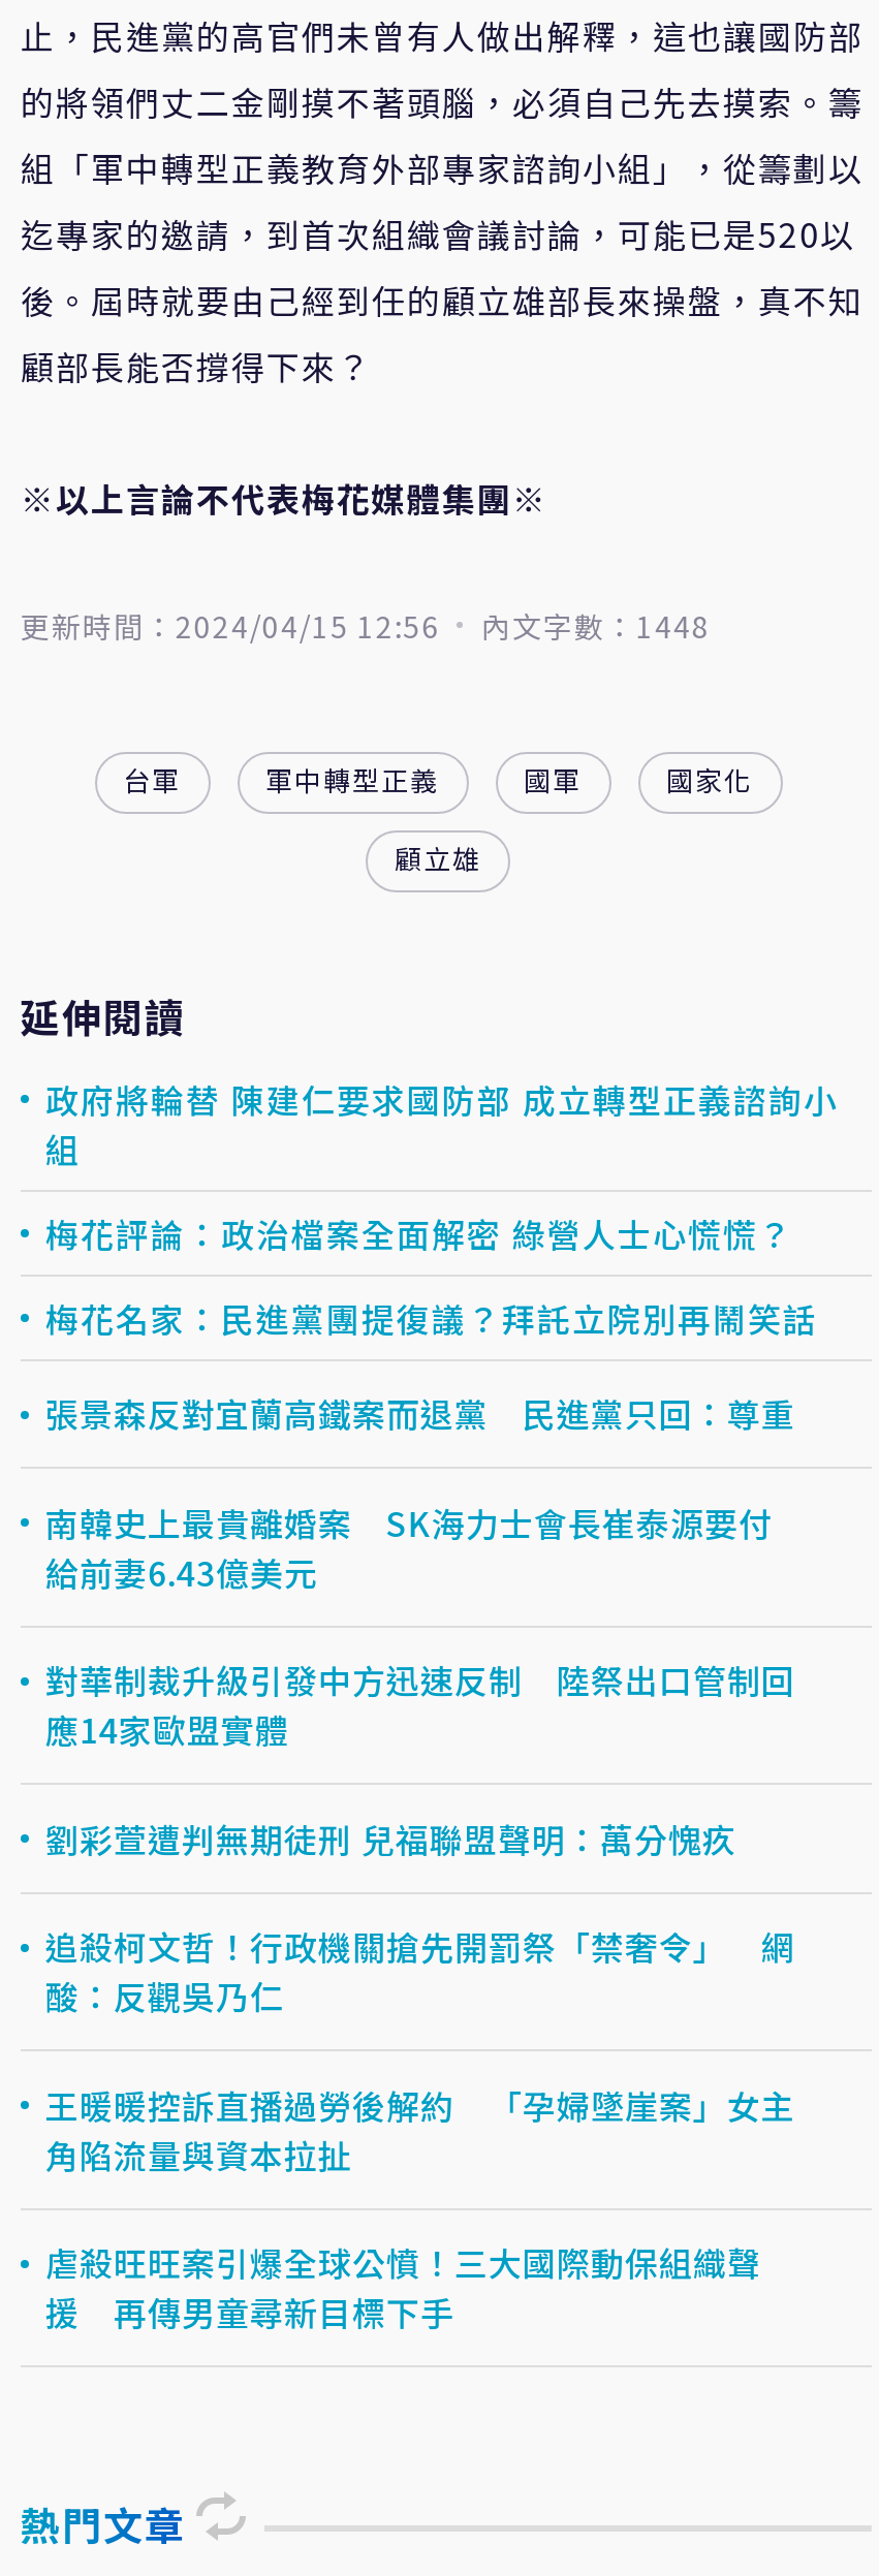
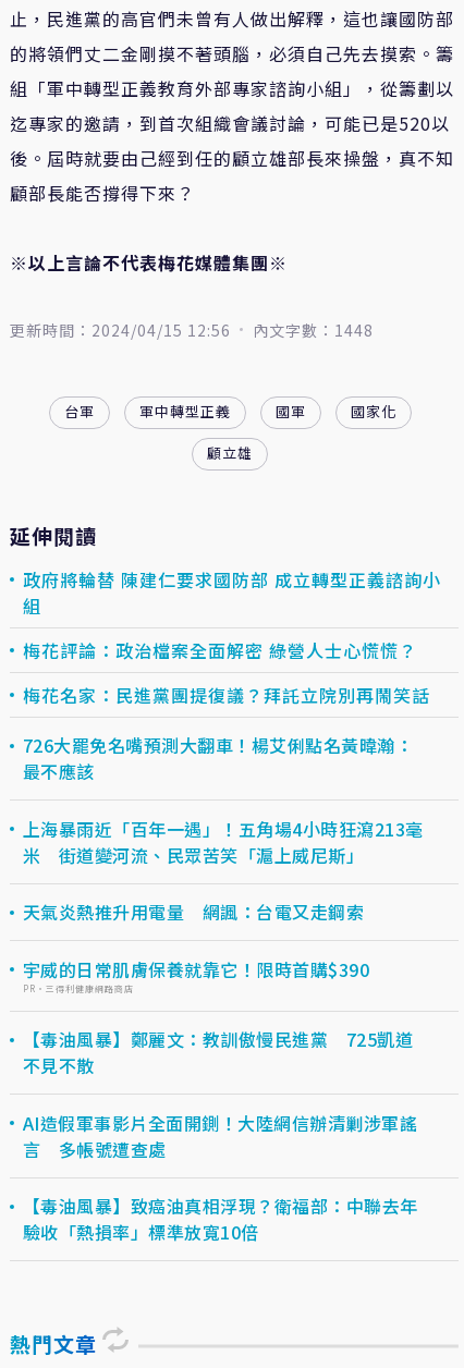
- 張景森反對宜蘭高鐵案而退黨 民進黨只回：尊重
+ 726大罷免名嘴預測大翻車！楊艾俐點名黃暐瀚：
+ 最不應該

- 南韓史上最貴離婚案 SK海力士會長崔泰源要付
- 給前妻6.43億美元
+ 上海暴雨近「百年一遇」！五角場4小時狂瀉213毫
+ 米 街道變河流、民眾苦笑「滬上威尼斯」

- 對華制裁升級引發中方迅速反制 陸祭出口管制回
- 應14家歐盟實體
+ 天氣炎熱推升用電量 網諷：台電又走鋼索

- 劉彩萱遭判無期徒刑 兒福聯盟聲明：萬分愧疚
+ 宇威的日常肌膚保養就靠它！限時首購$390
+ PR・三得利健康網路商店

- 追殺柯文哲！行政機關搶先開罰祭「禁奢令」 網
- 酸：反觀吳乃仁
+ 【毒油風暴】鄭麗文：教訓傲慢民進黨 725凱道
+ 不見不散

- 王暖暖控訴直播過勞後解約 「孕婦墜崖案」女主
- 角陷流量與資本拉扯
+ AI造假軍事影片全面開鍘！大陸網信辦清剿涉軍謠
+ 言 多帳號遭查處

- 虐殺旺旺案引爆全球公憤！三大國際動保組織聲
- 援 再傳男童尋新目標下手
+ 【毒油風暴】致癌油真相浮現？衛福部：中聯去年
+ 驗收「熱損率」標準放寬10倍
